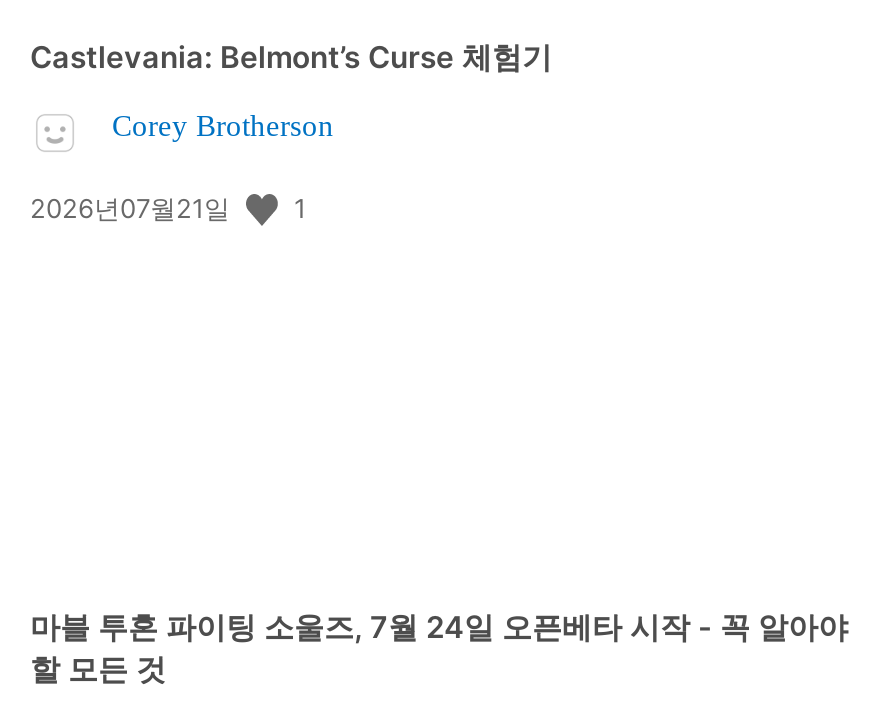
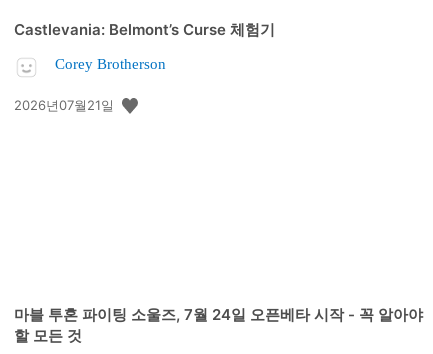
- 1
